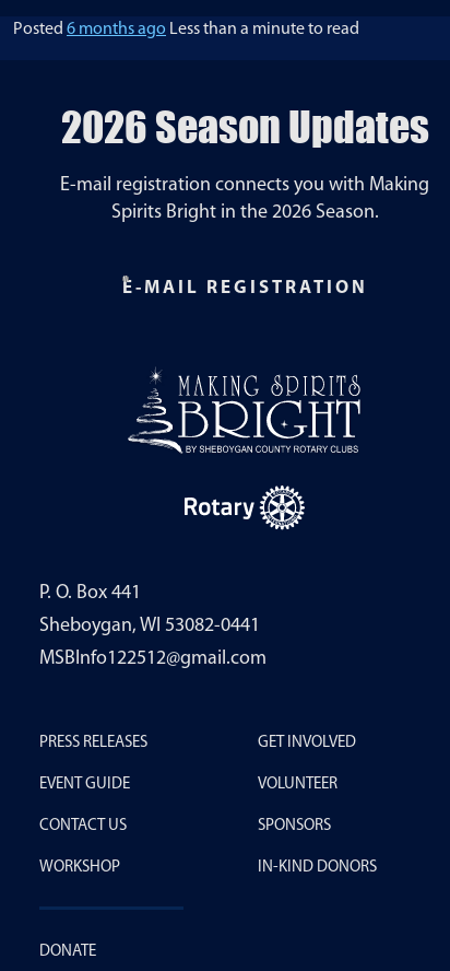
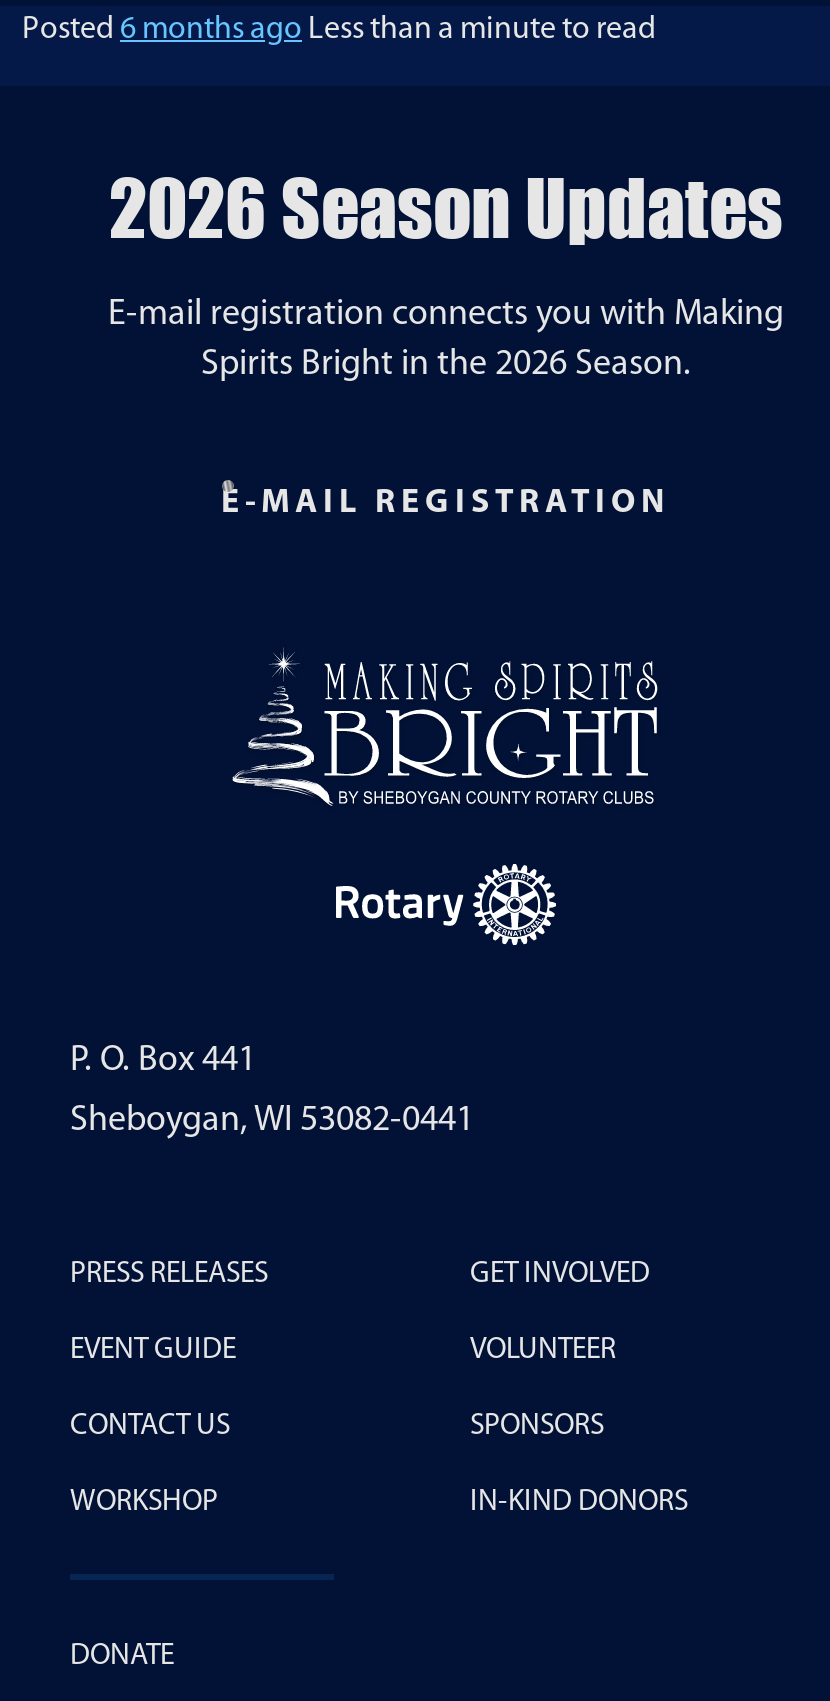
- MSBInfo122512@gmail.com
